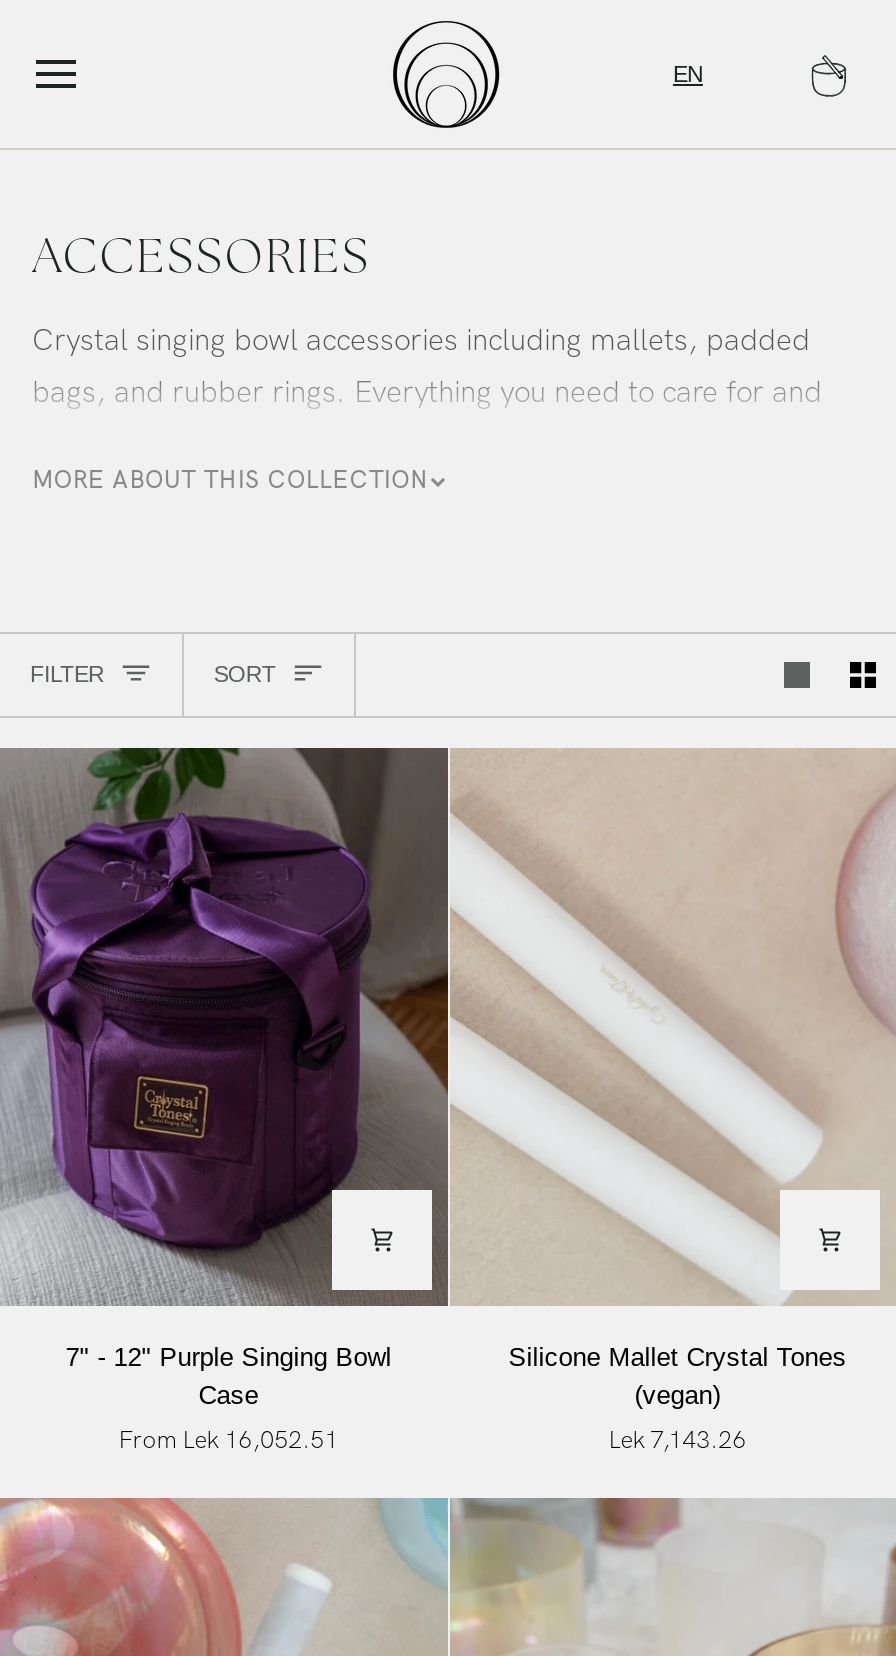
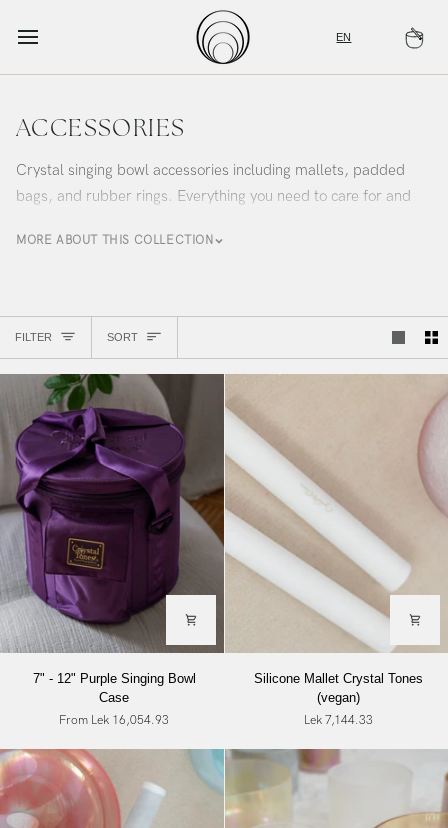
- From Lek 16,052.51
+ From Lek 16,054.93

- Lek 7,143.26
+ Lek 7,144.33
